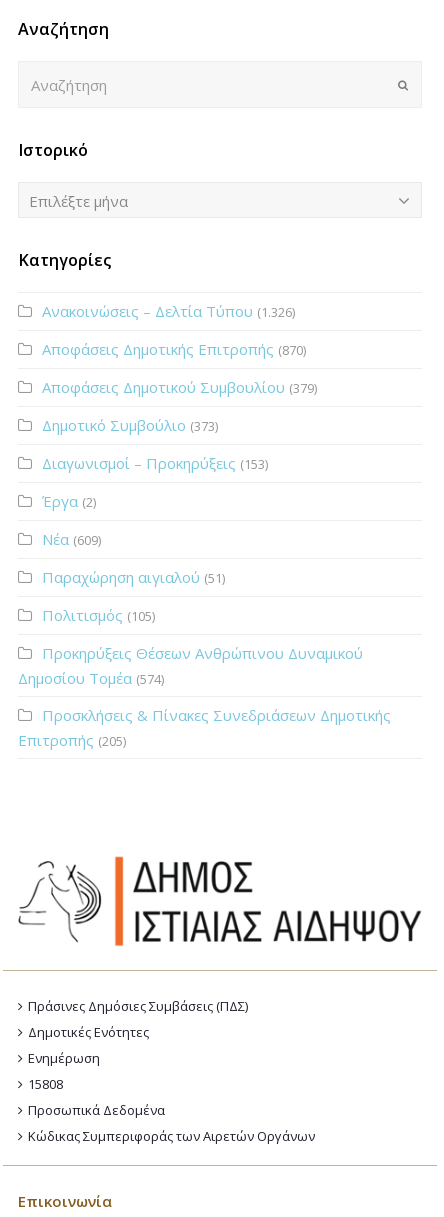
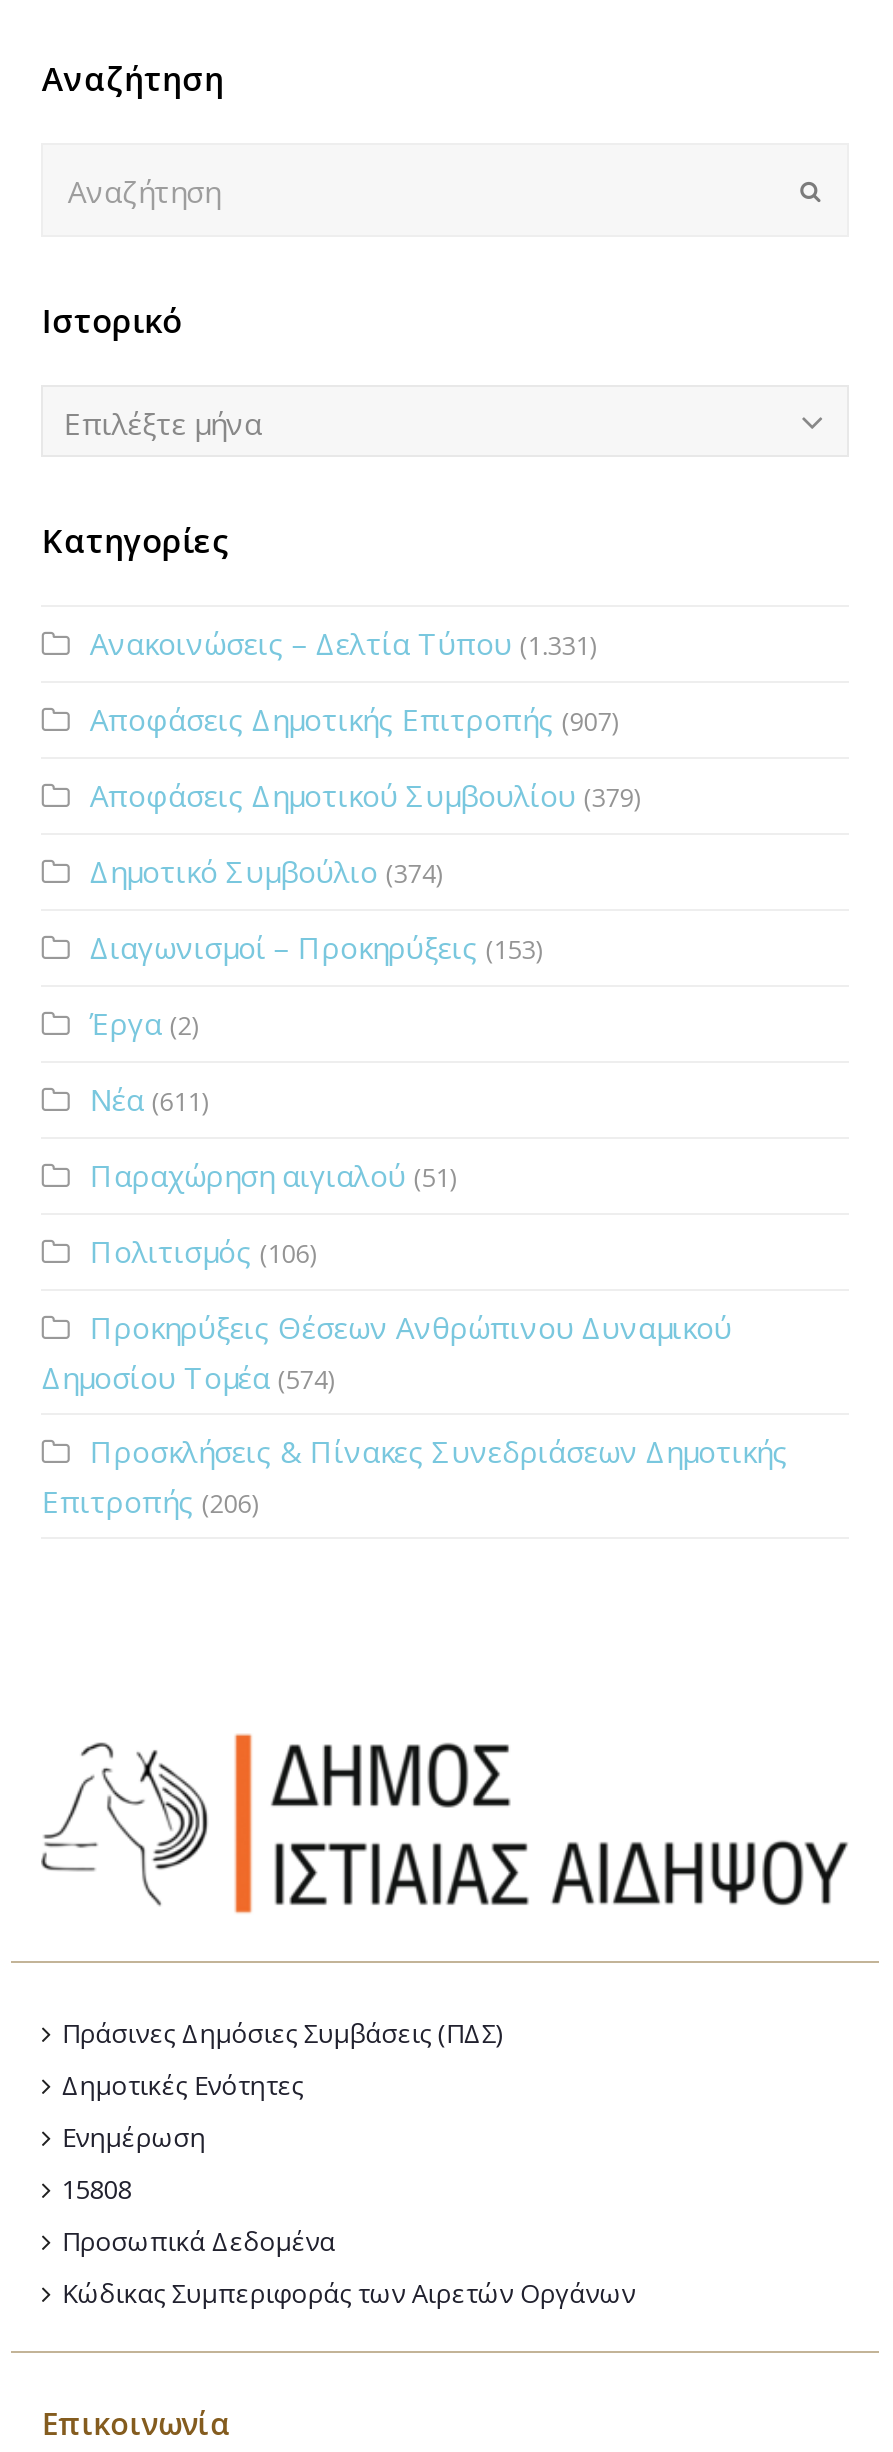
- Ανακοινώσεις – Δελτία Τύπου (1.326)
+ Ανακοινώσεις – Δελτία Τύπου (1.331)

- Αποφάσεις Δημοτικής Επιτροπής (870)
+ Αποφάσεις Δημοτικής Επιτροπής (907)

- Δημοτικό Συμβούλιο (373)
+ Δημοτικό Συμβούλιο (374)

- Νέα (609)
+ Νέα (611)

- Πολιτισμός (105)
+ Πολιτισμός (106)

- Επιτροπής (205)
+ Επιτροπής (206)
